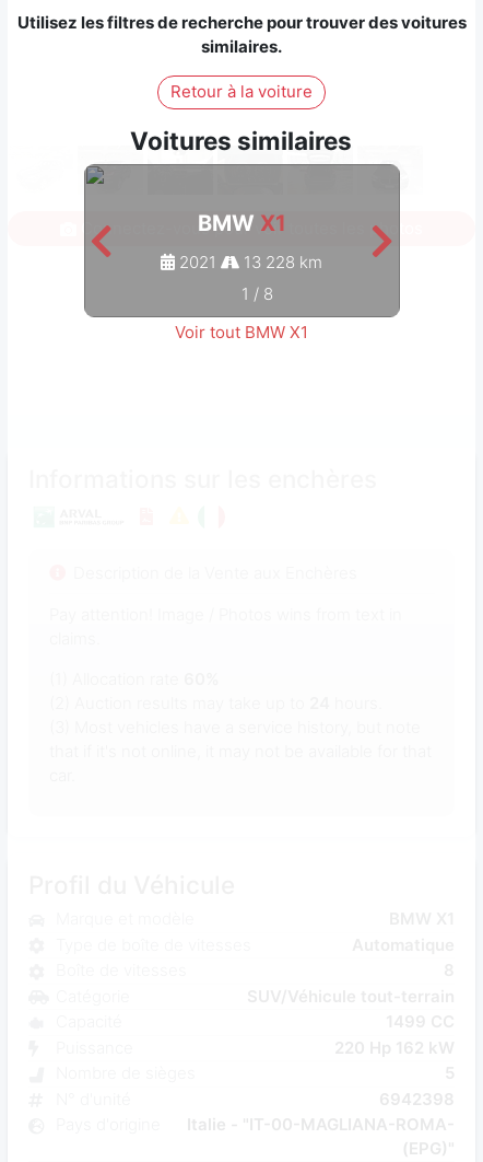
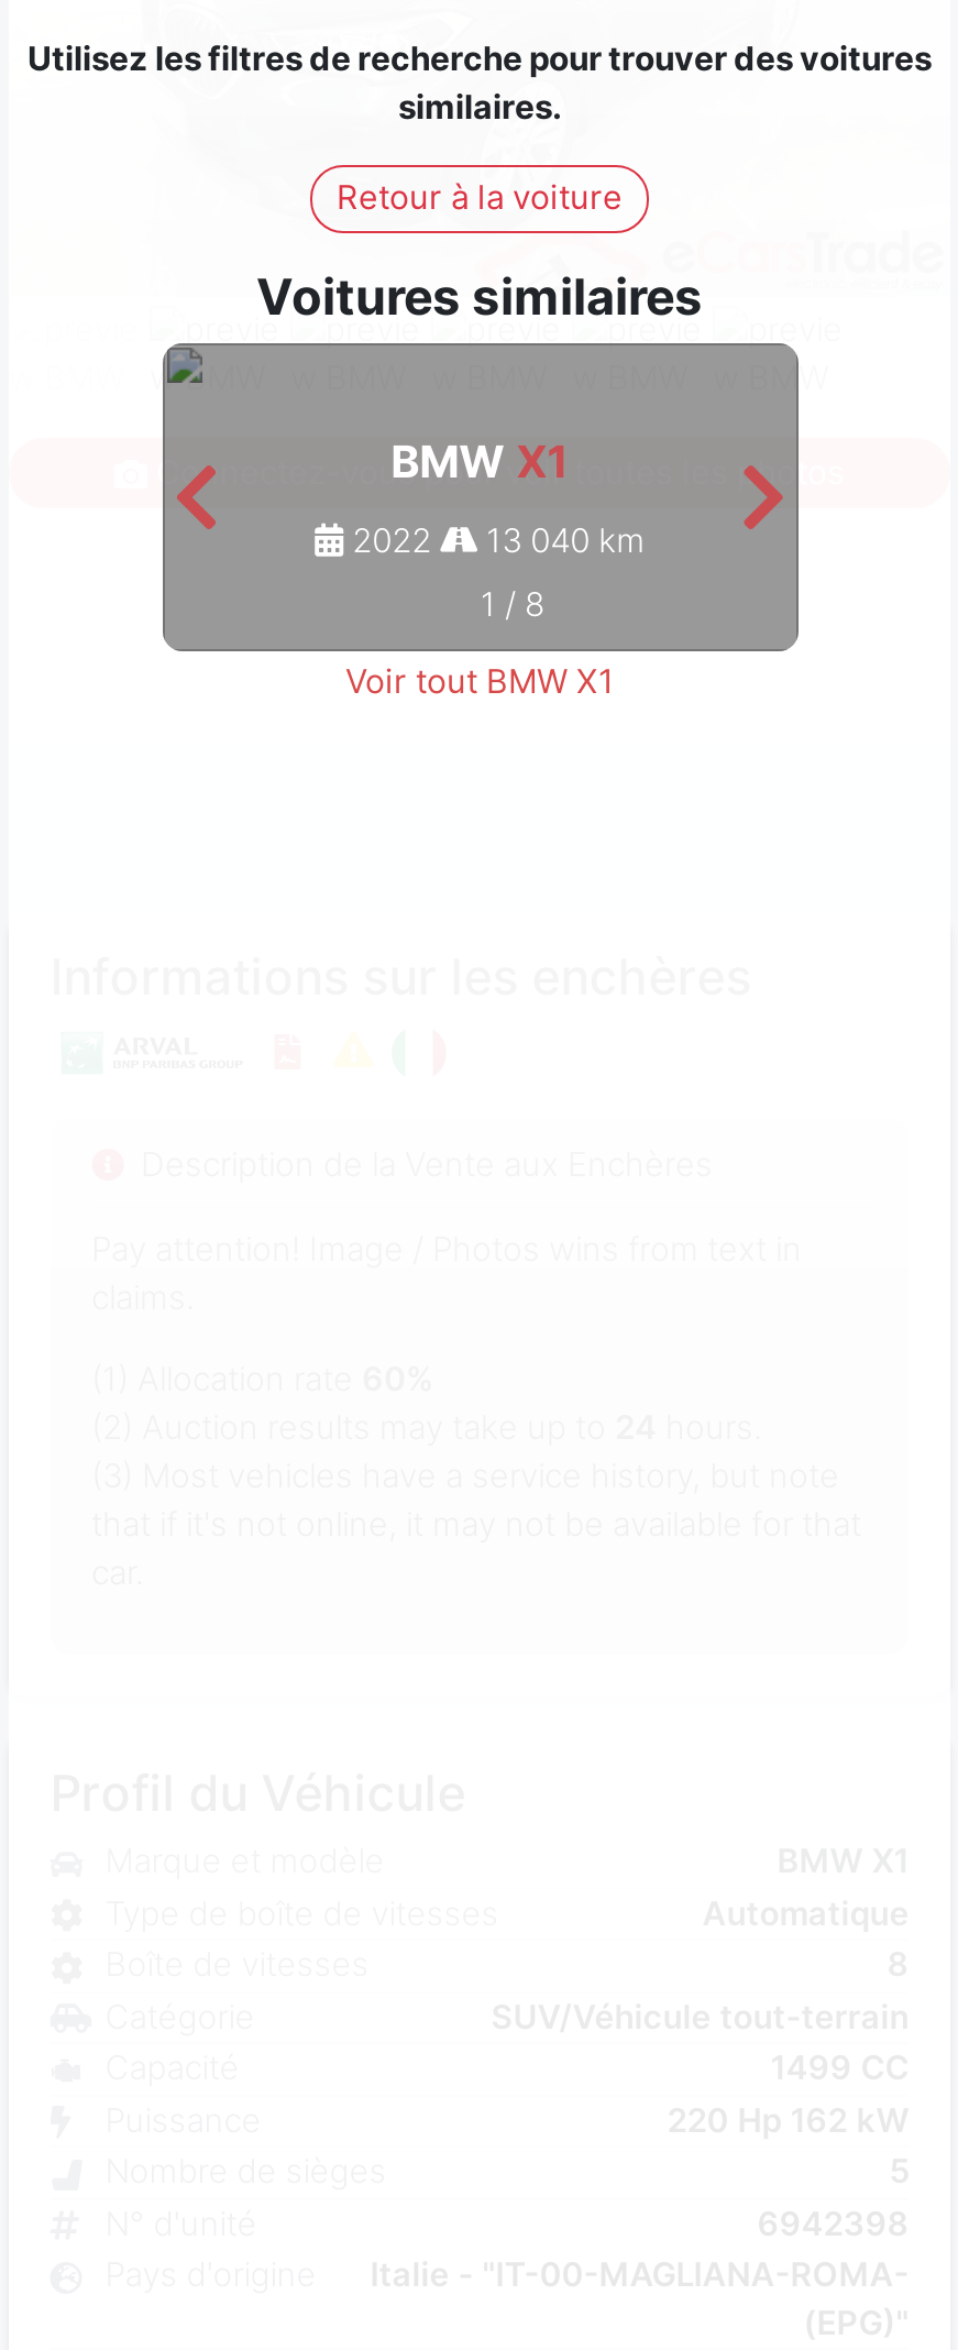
- 2021
+ 2022

- 13 228 km
+ 13 040 km
